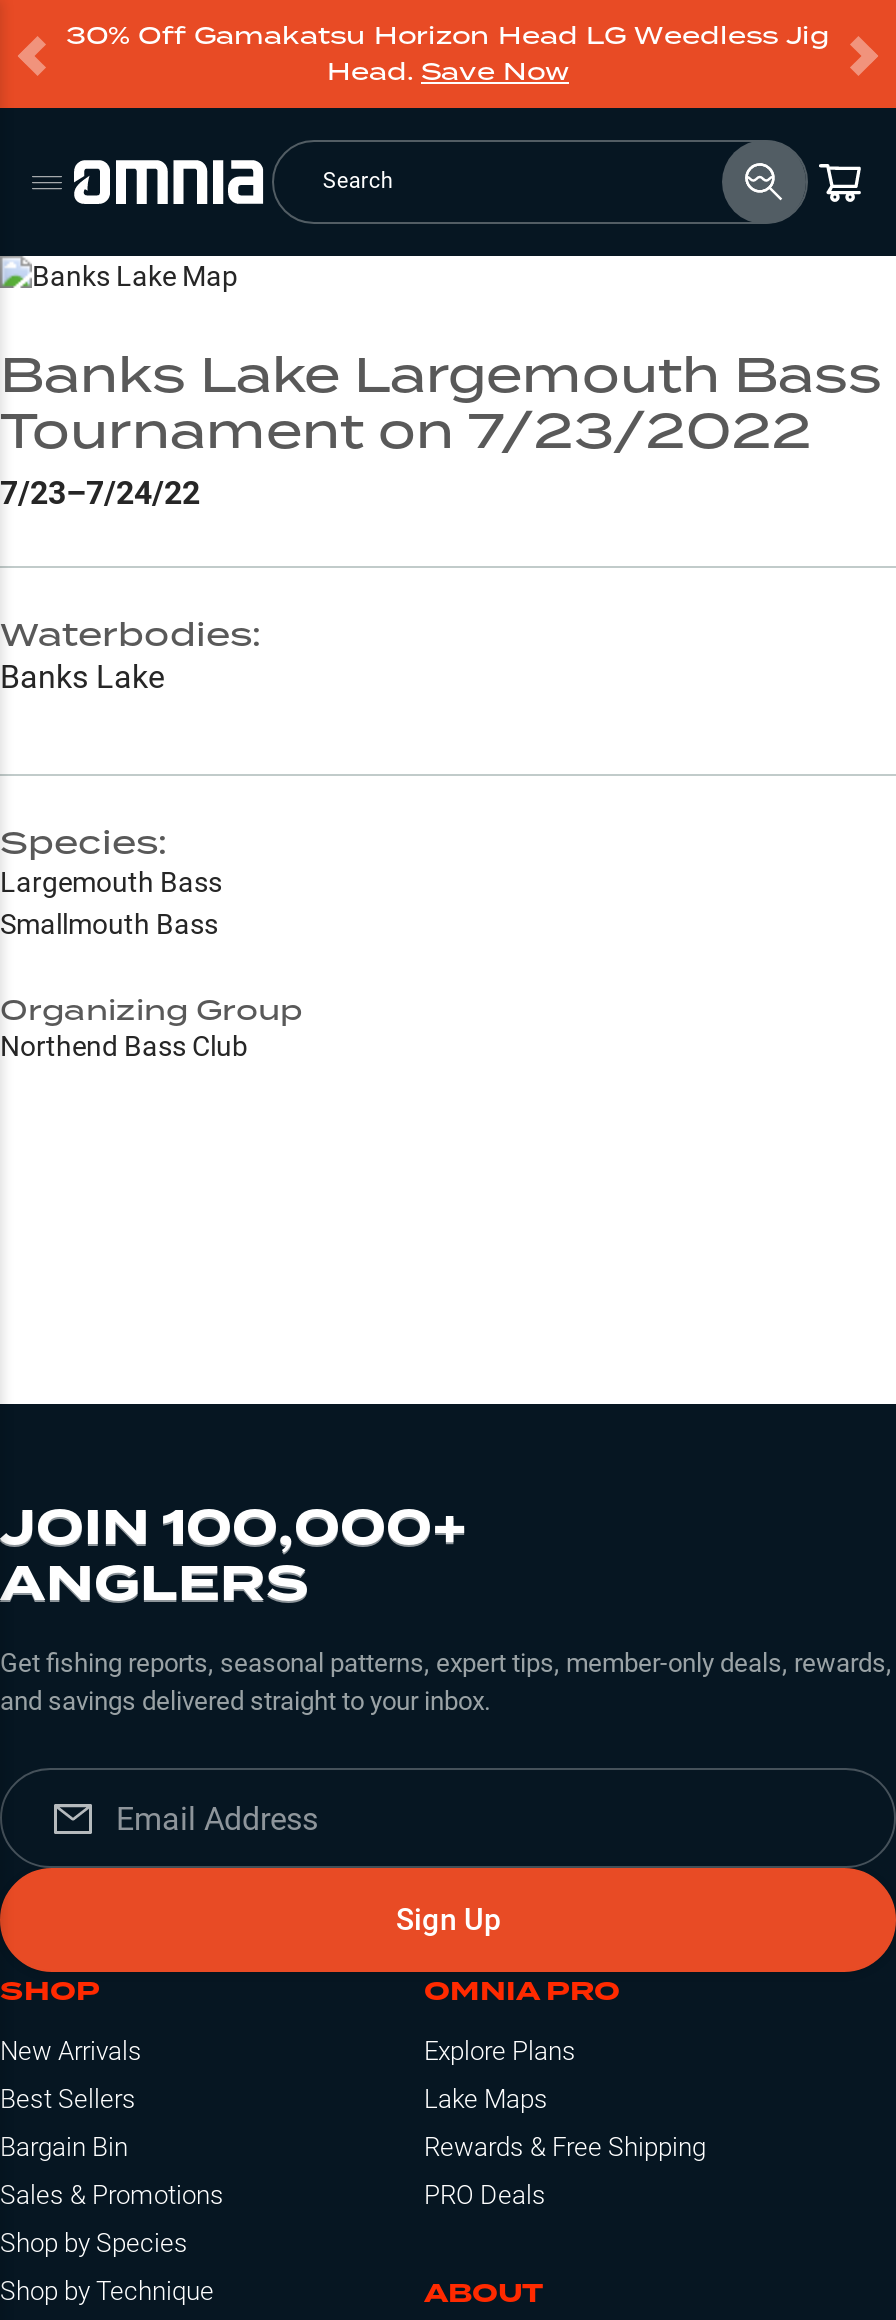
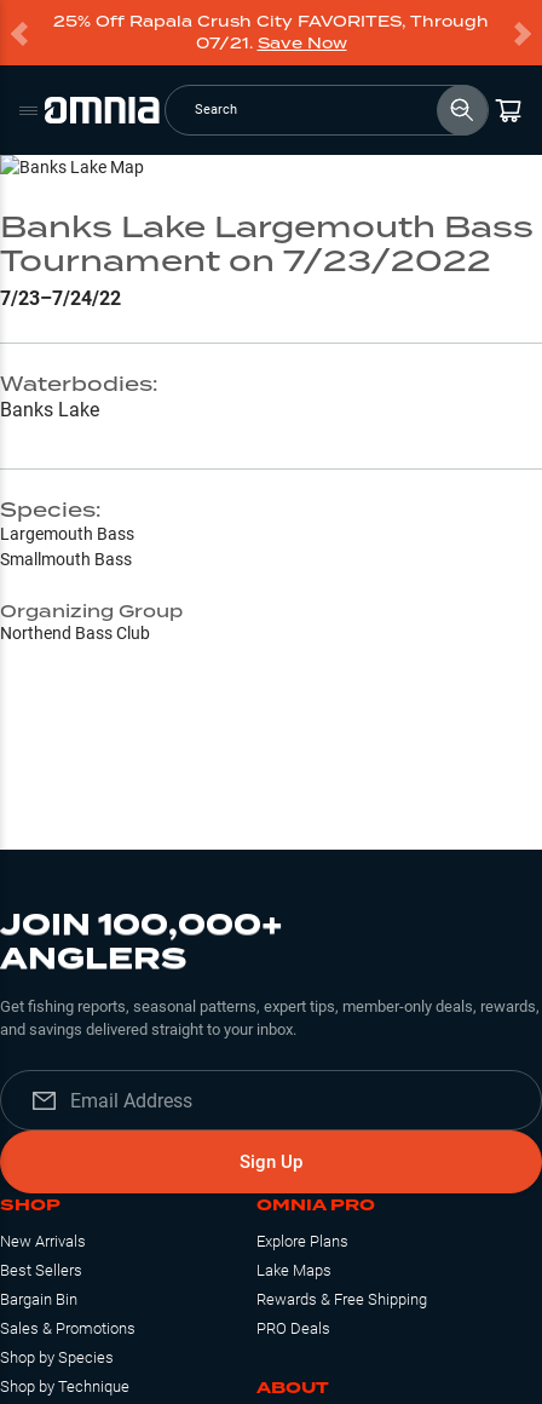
- 30% Off Gamakatsu Horizon Head LG Weedless Jig
- Head. Save Now
+ 25% Off Rapala Crush City FAVORITES, Through
+ 07/21. Save Now
